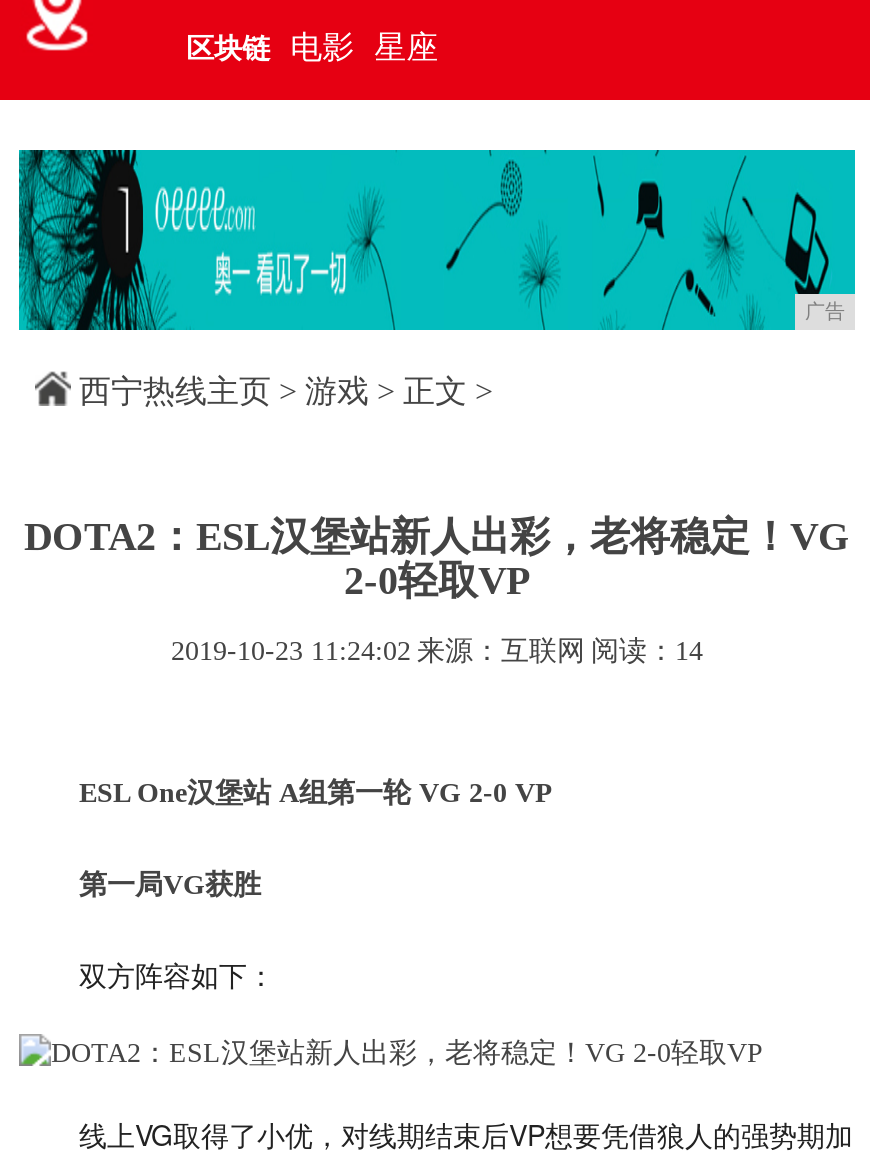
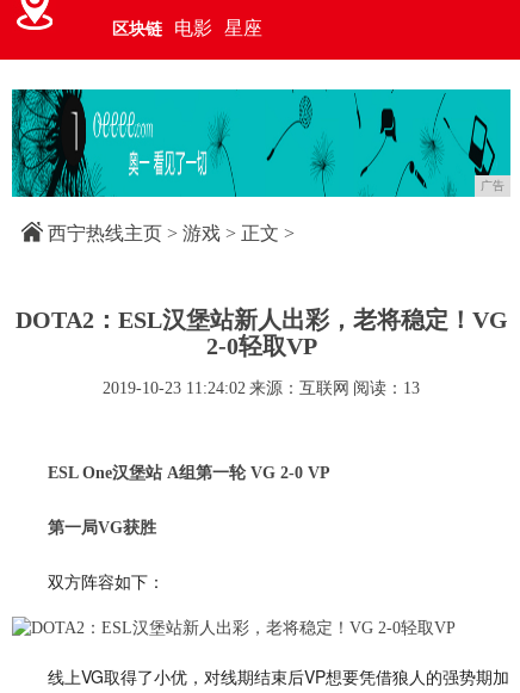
- 2019-10-23 11:24:02 来源：互联网 阅读：14
+ 2019-10-23 11:24:02 来源：互联网 阅读：13
